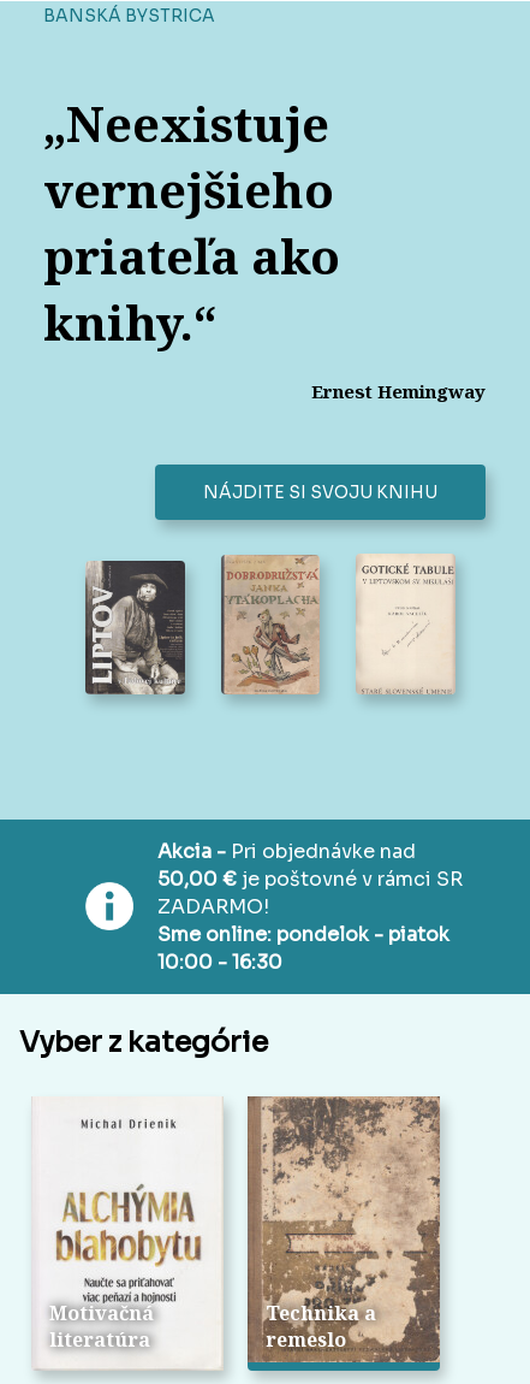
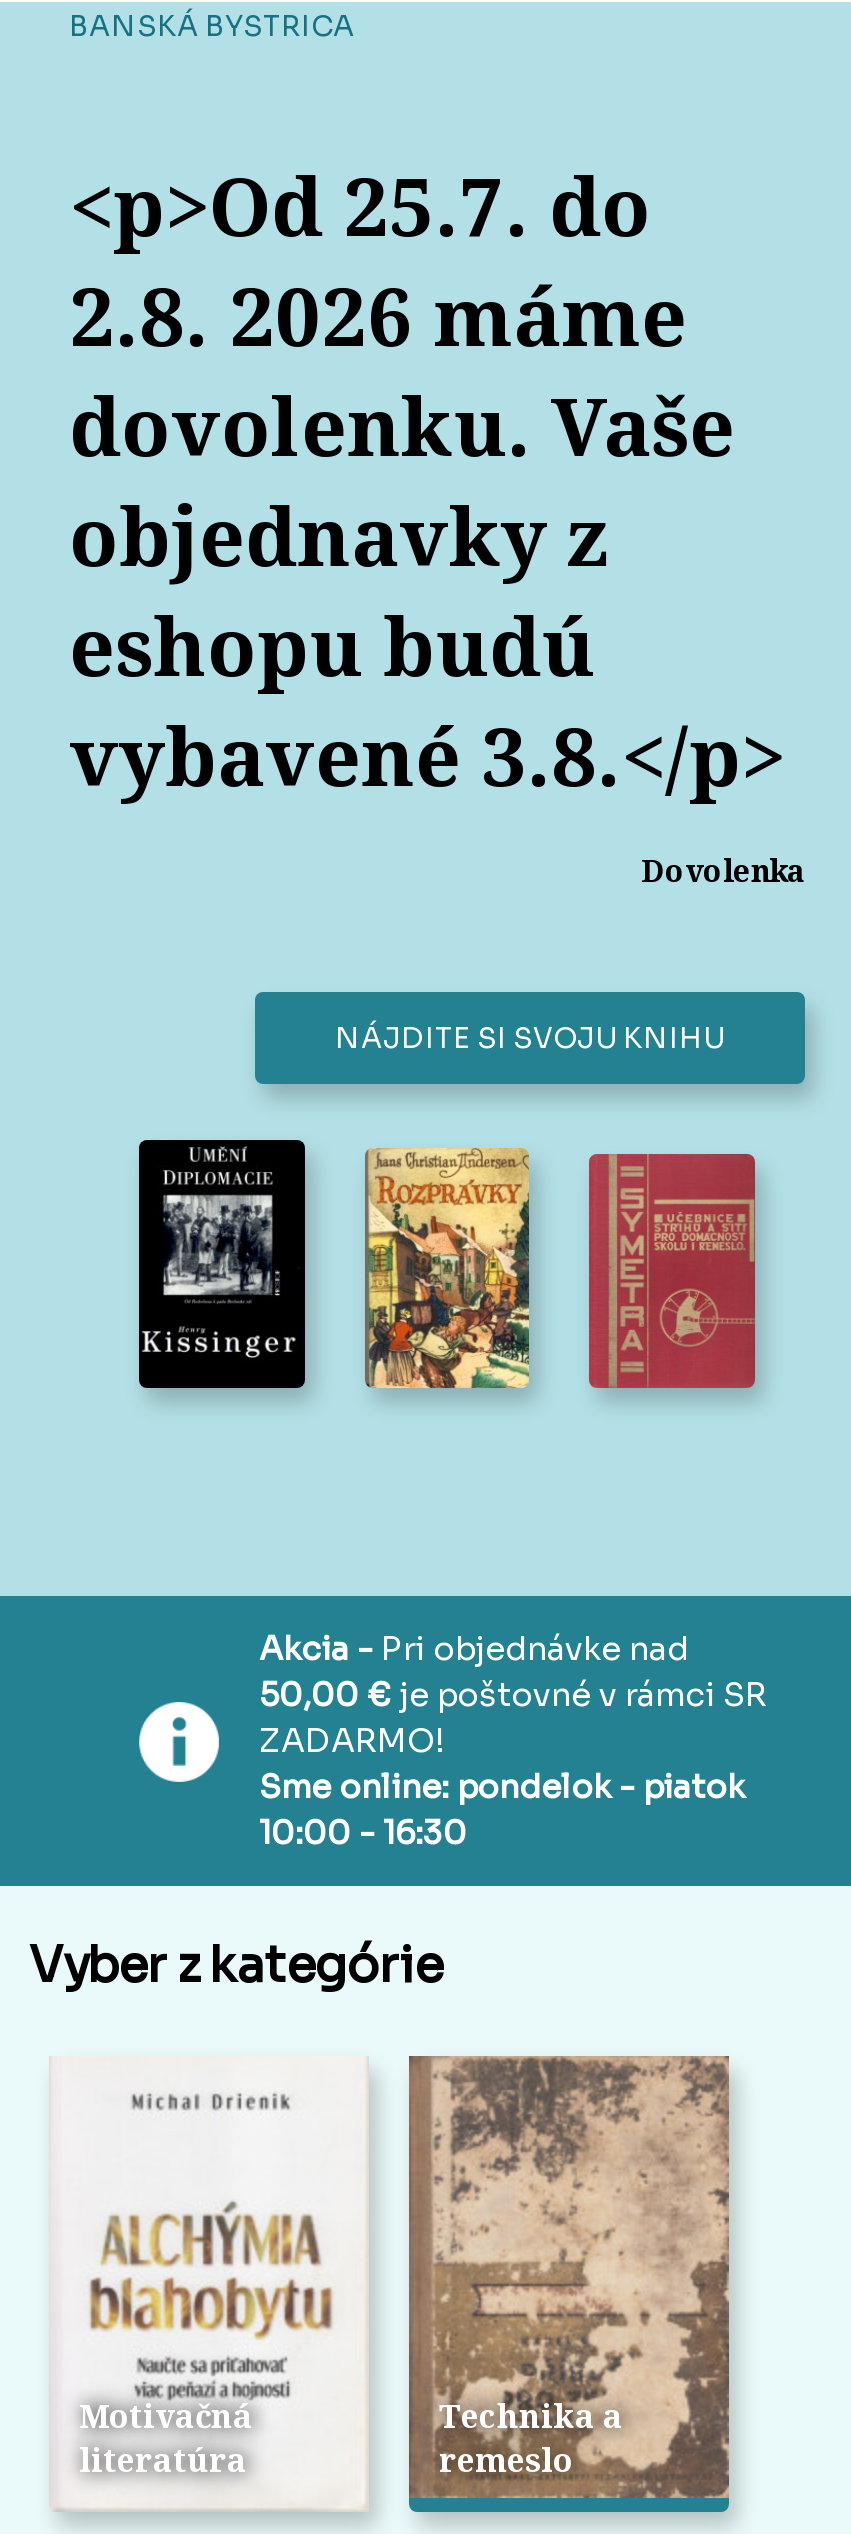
- „Neexistuje
- vernejšieho
- priateľa ako
- knihy.“
- Ernest Hemingway
+ <p>Od 25.7. do
+ 2.8. 2026 máme
+ dovolenku. Vaše
+ objednavky z
+ eshopu budú
+ vybavené 3.8.</p>
+ Dovolenka

- [image]
+ [image]

- [image]
+ [image]

- [image]
+ [image]
